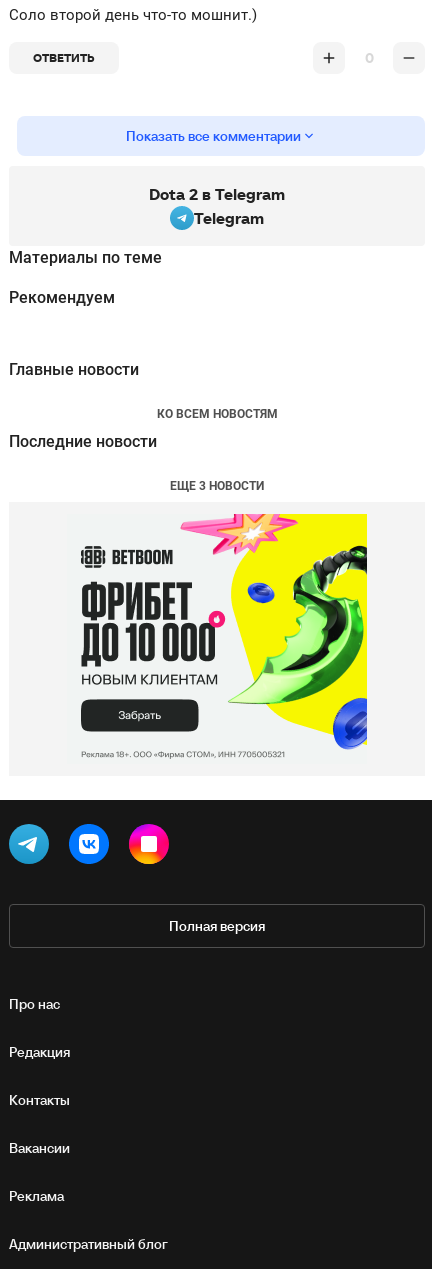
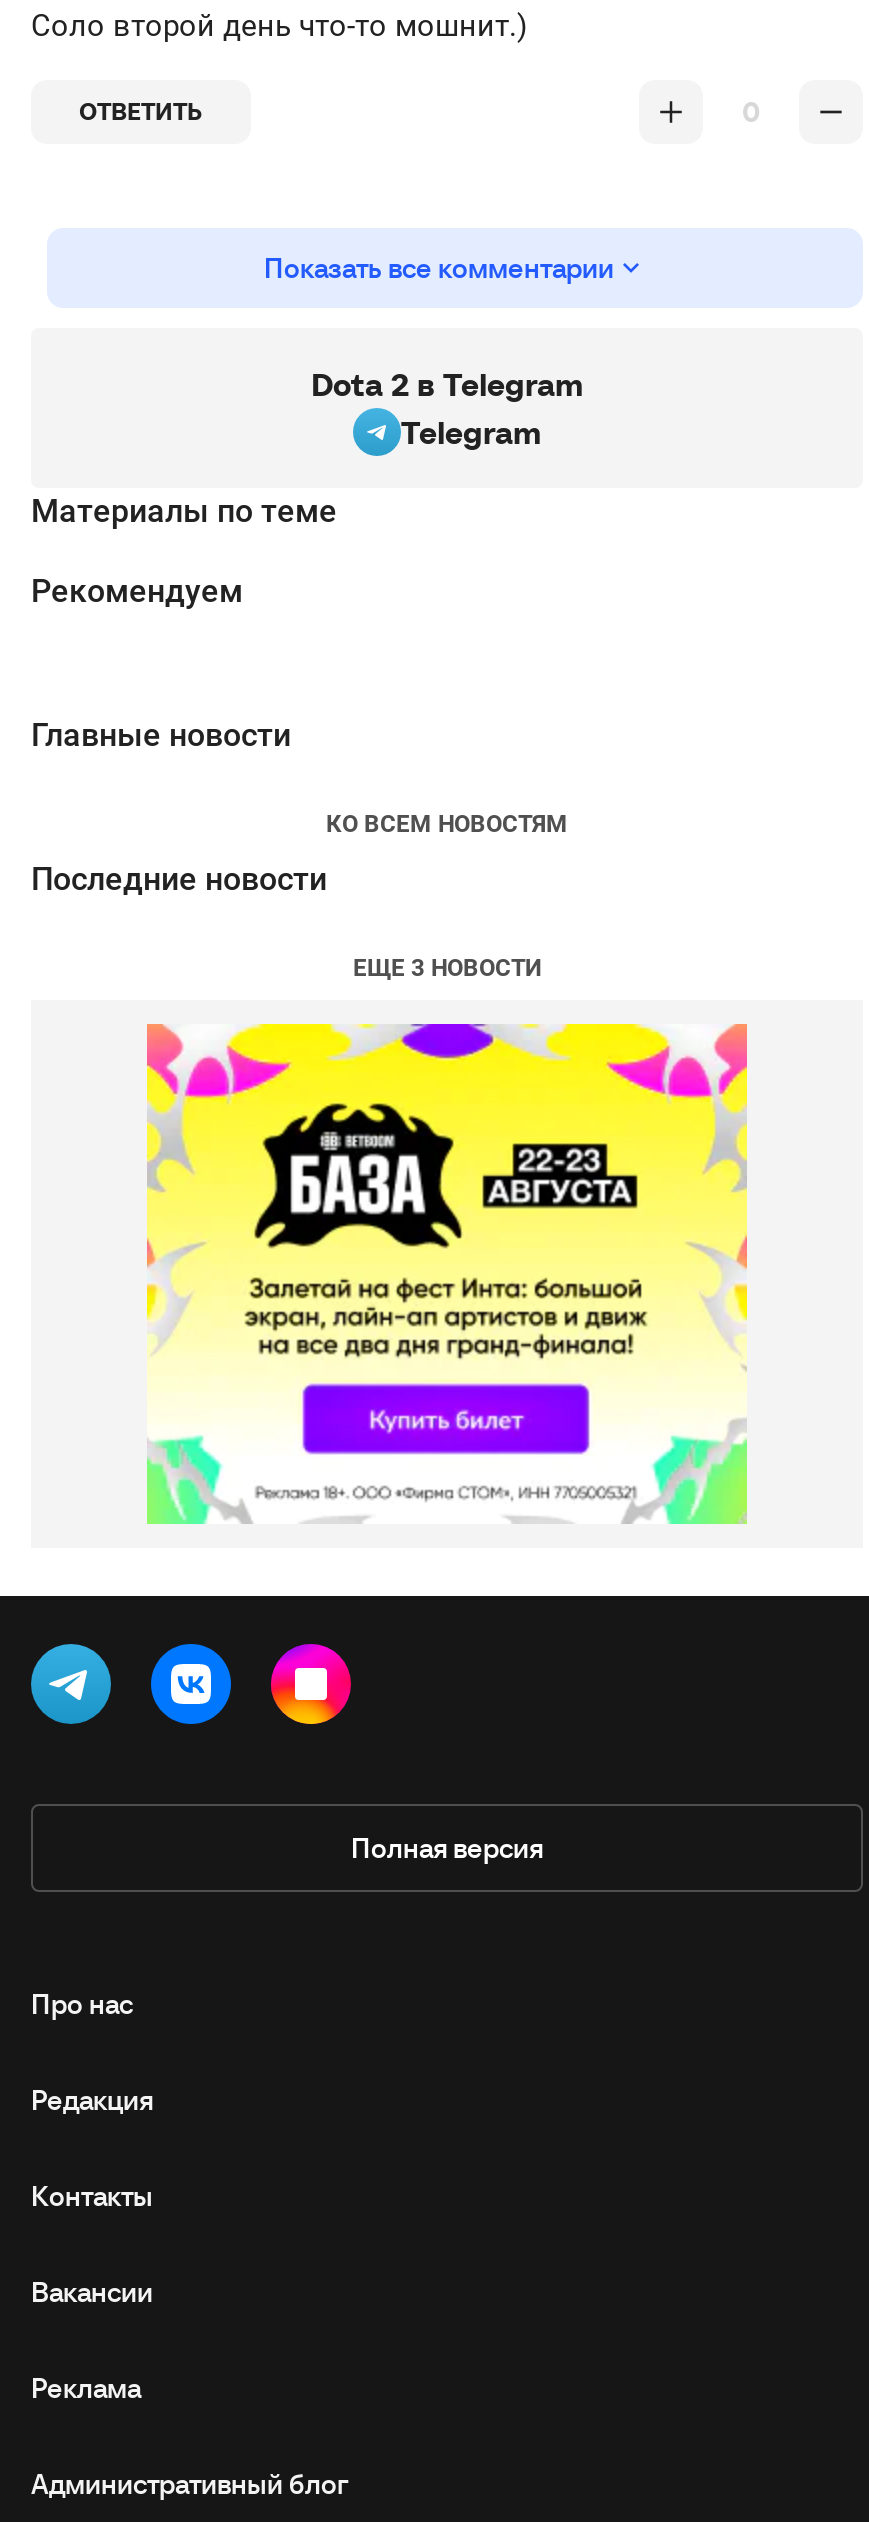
- [image]
+ [image]
